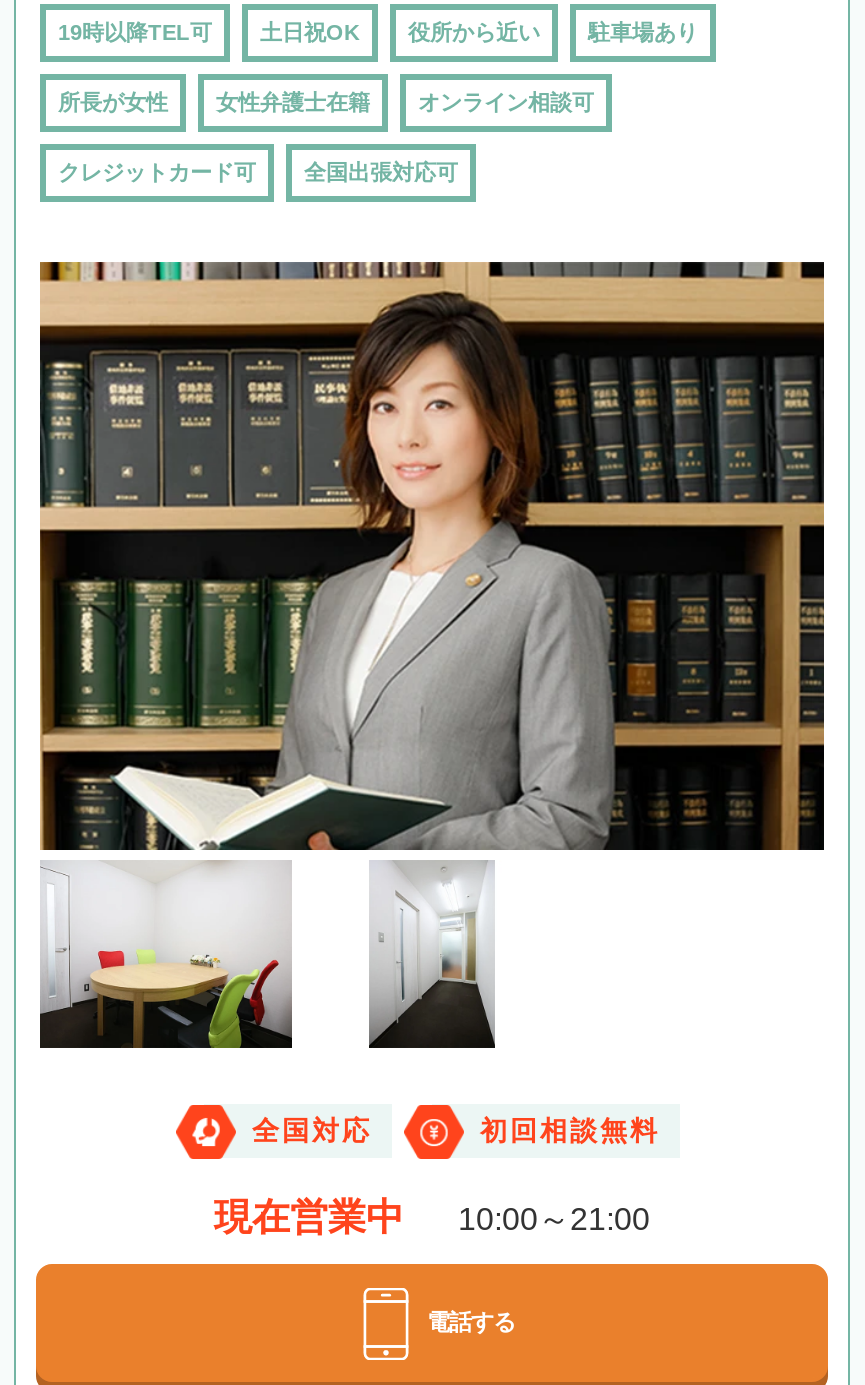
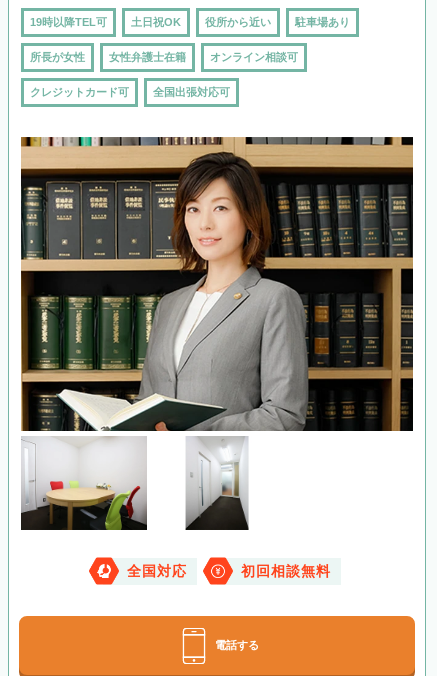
- 現在営業中
- 10:00～21:00
